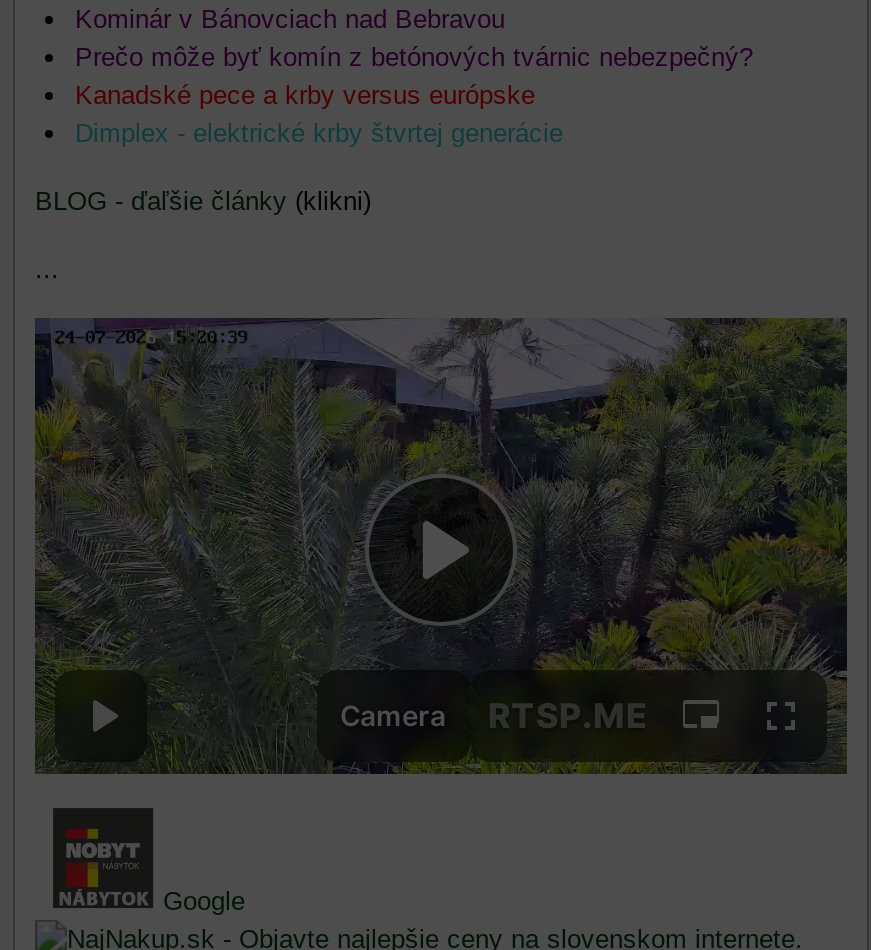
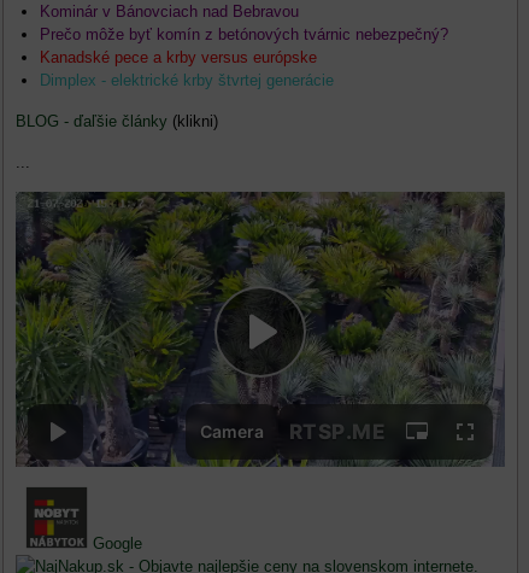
- [image]
+ [image]
